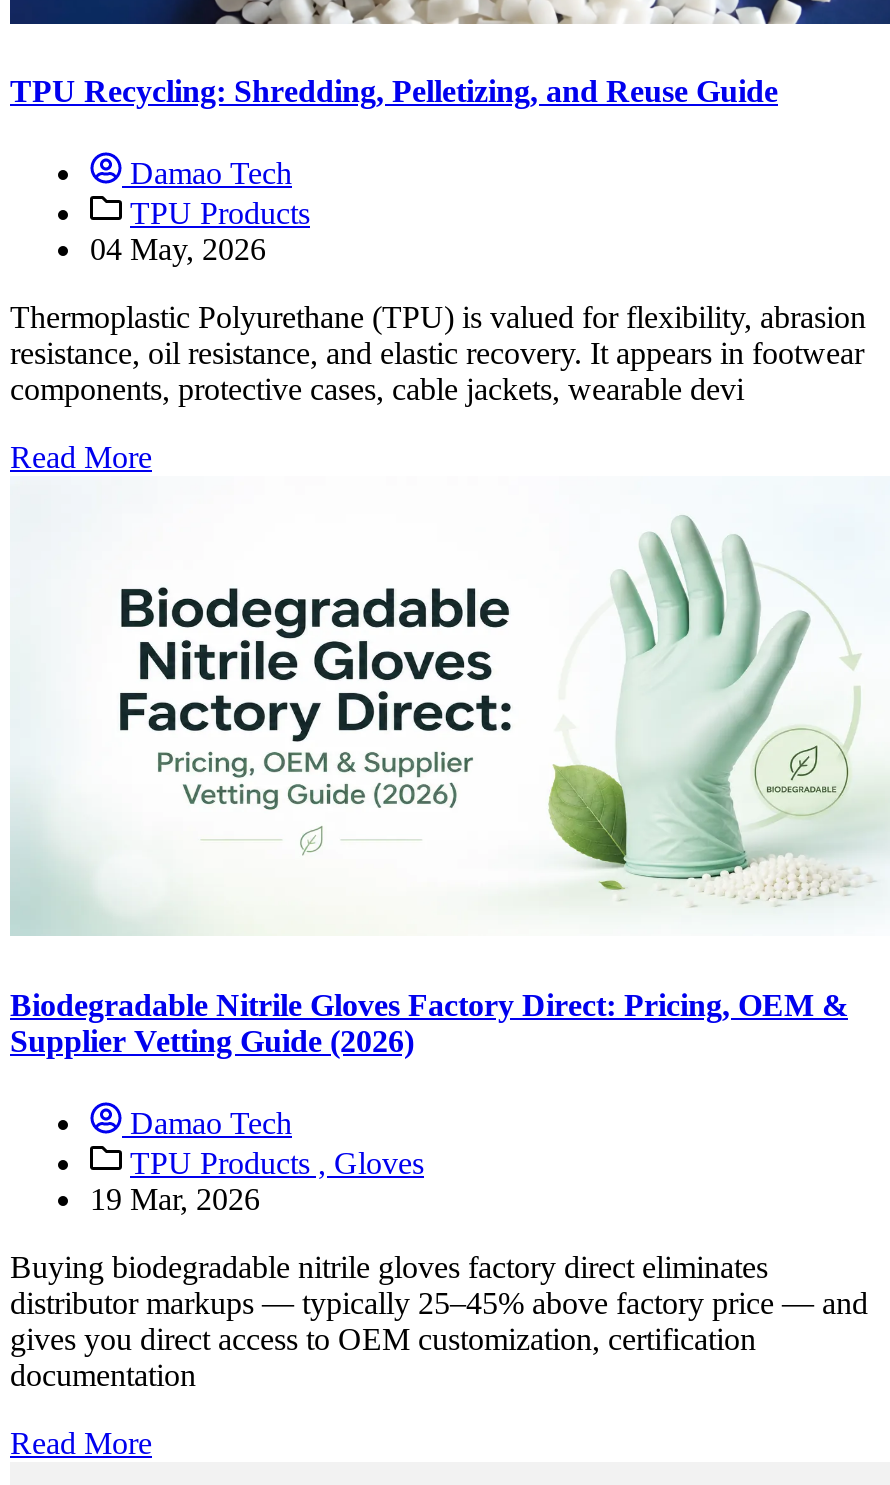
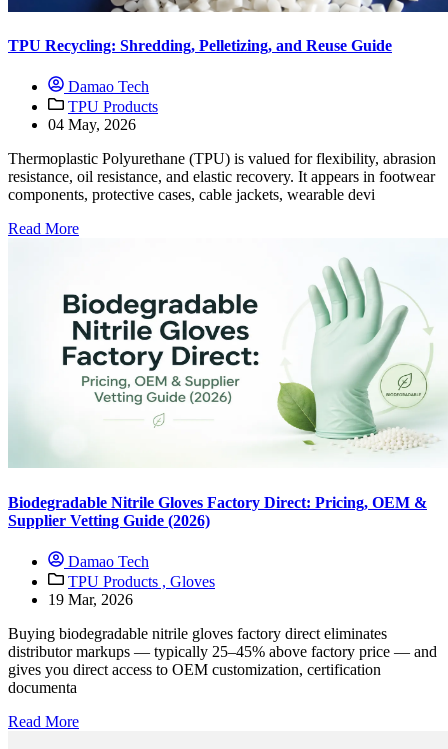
- documentation
+ documenta
